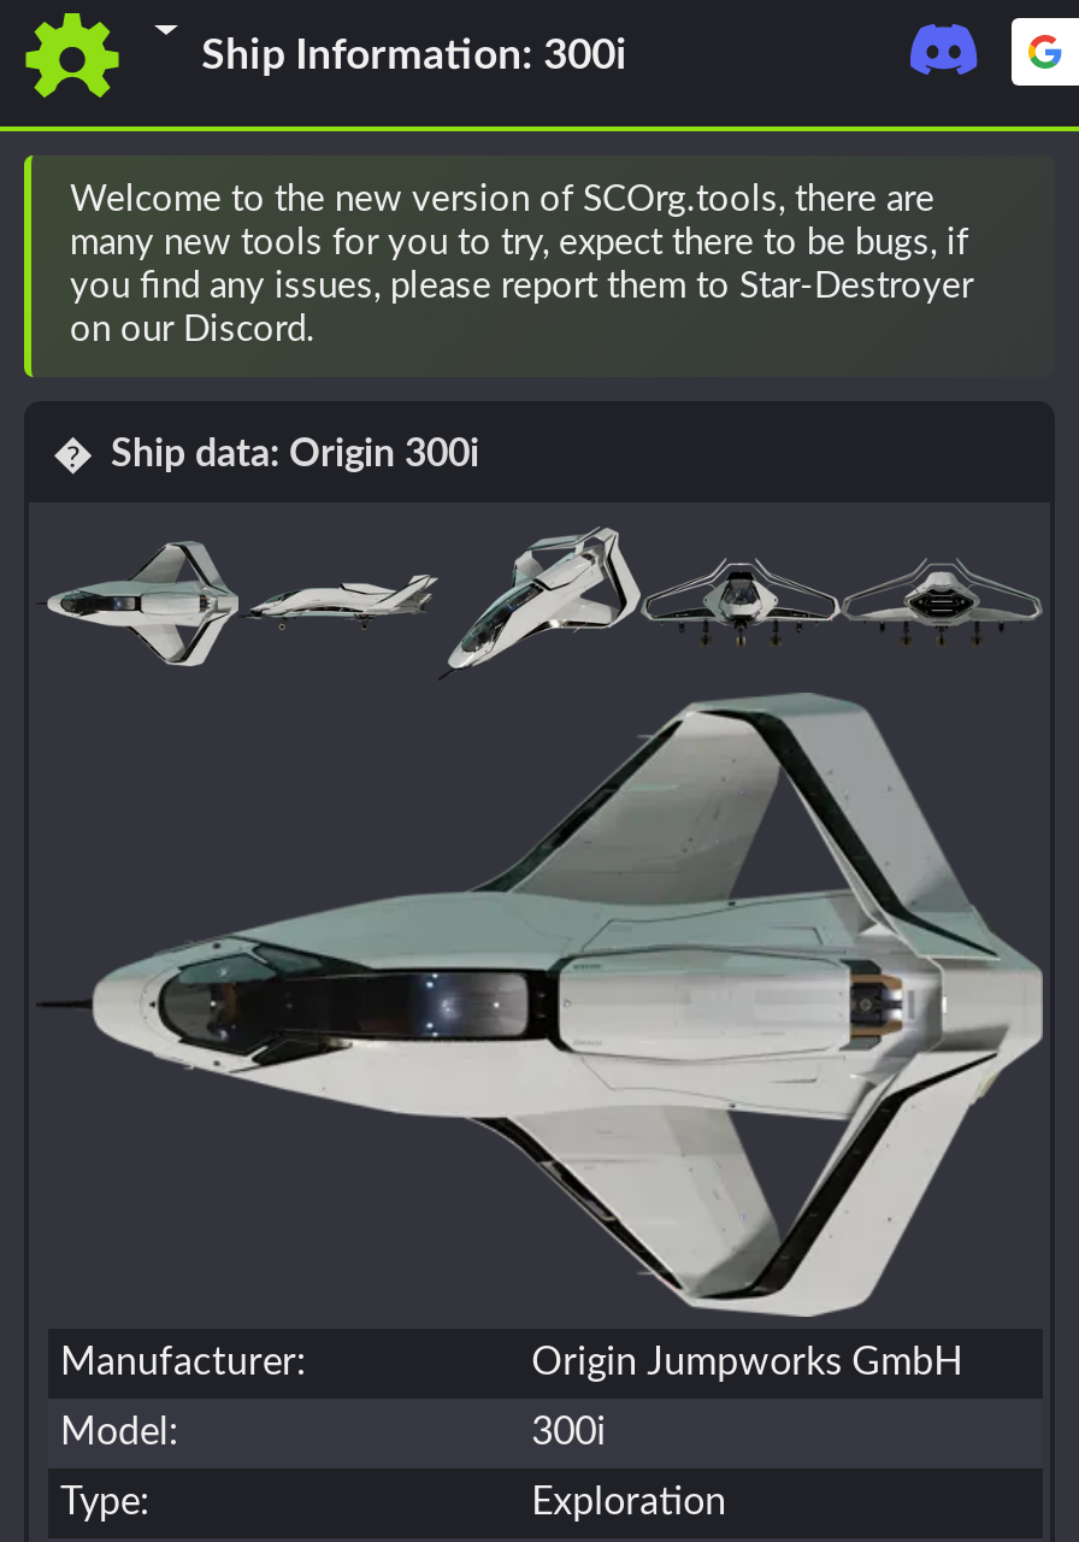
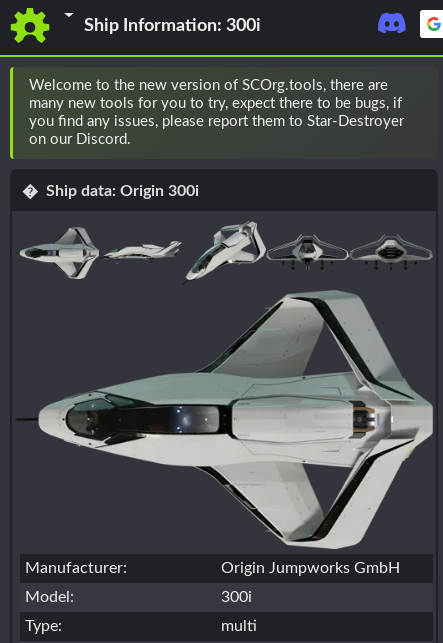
- Exploration
+ multi
